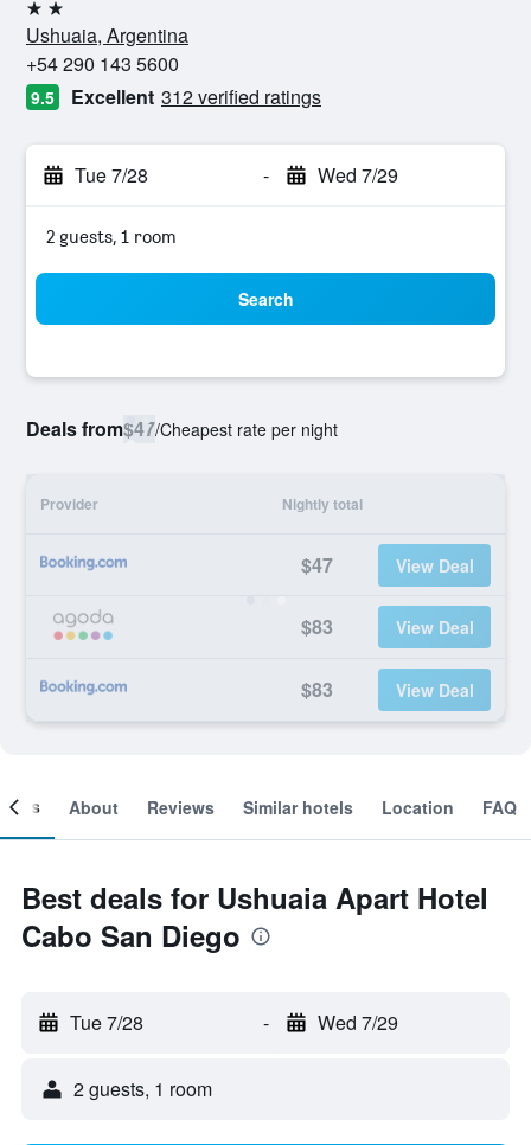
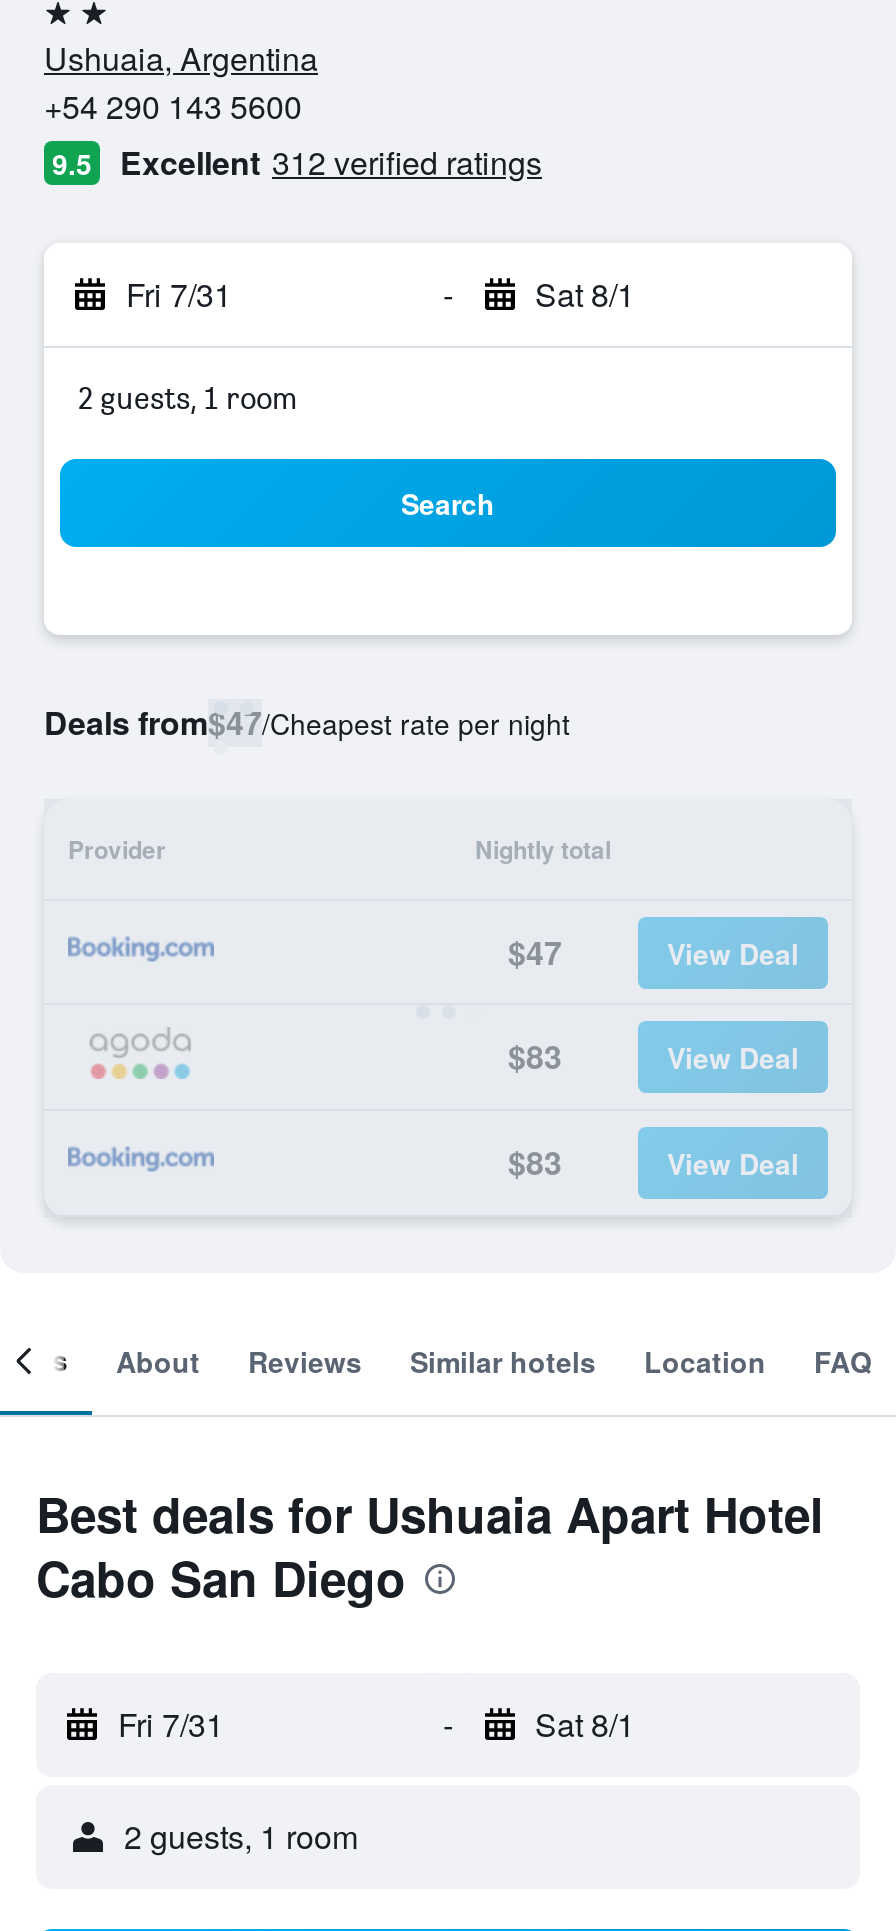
- Tue 7/28
+ Fri 7/31

- Wed 7/29
+ Sat 8/1

- Tue 7/28
+ Fri 7/31

- Wed 7/29
+ Sat 8/1
